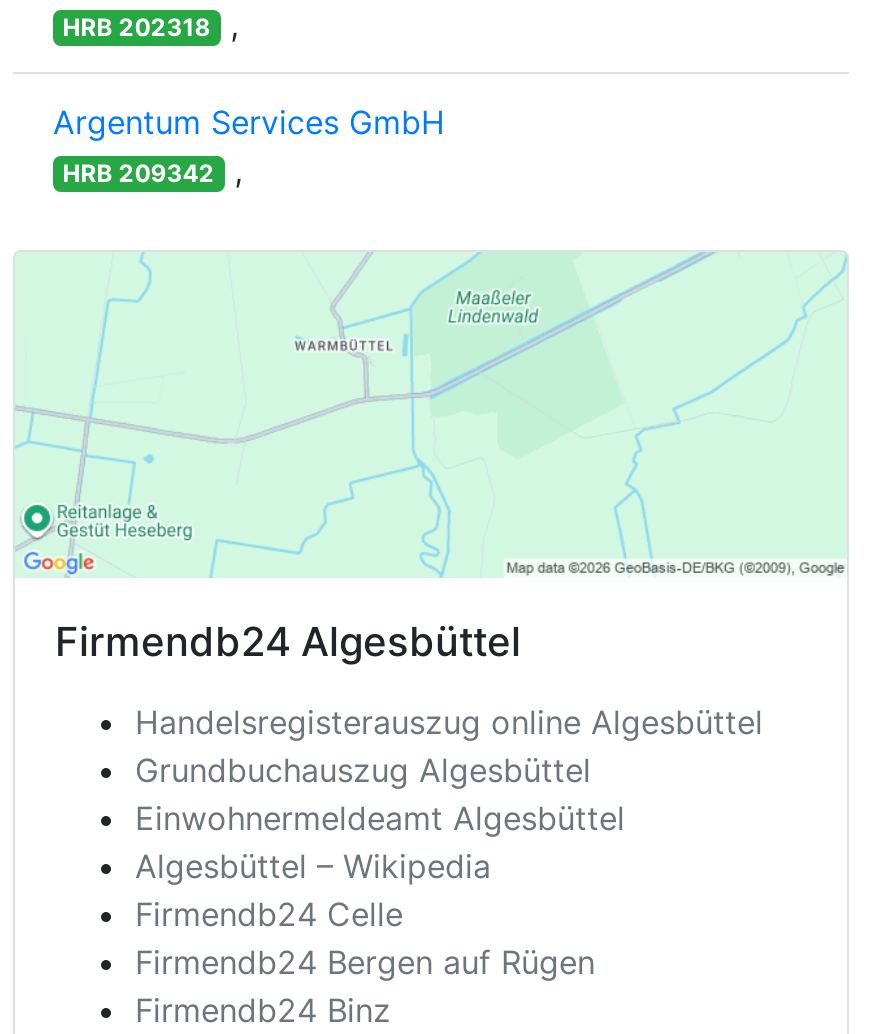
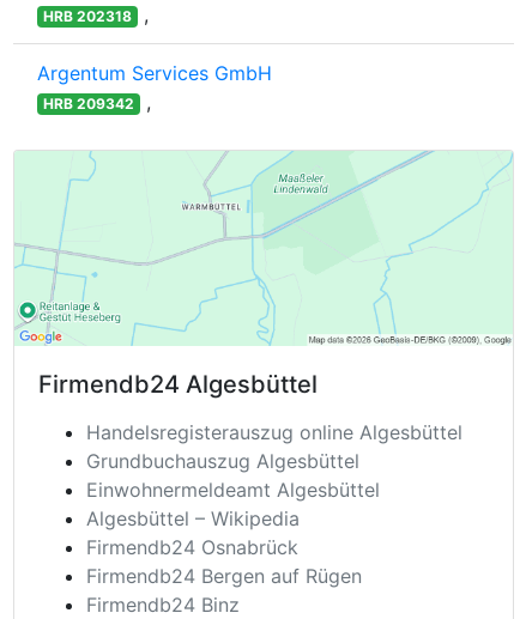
- Firmendb24 Celle
+ Firmendb24 Osnabrück
